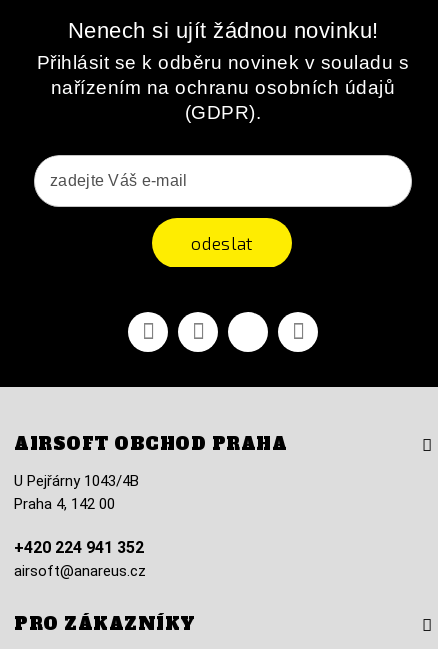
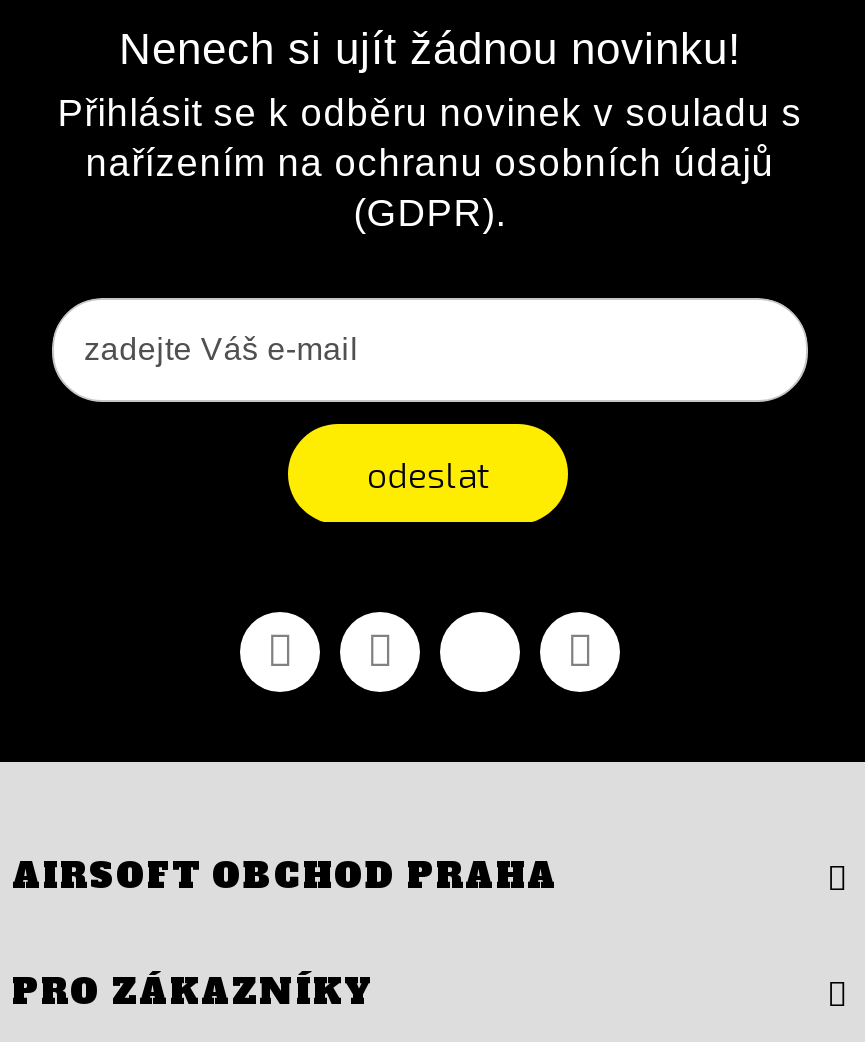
- U Pejřárny 1043/4B
- Praha 4, 142 00
- +420 224 941 352
- airsoft@anareus.cz
